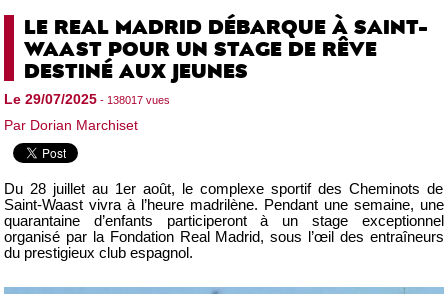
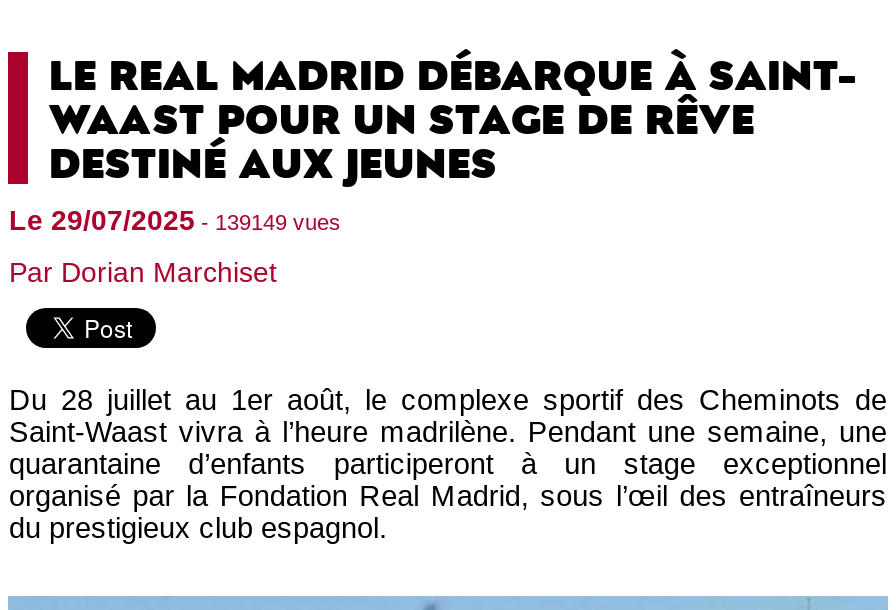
- Le 29/07/2025 - 138017 vues
+ Le 29/07/2025 - 139149 vues
